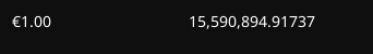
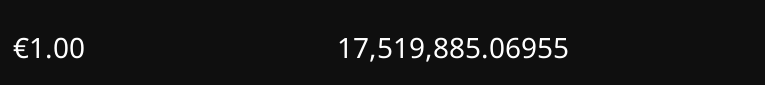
- 15,590,894.91737
+ 17,519,885.06955
